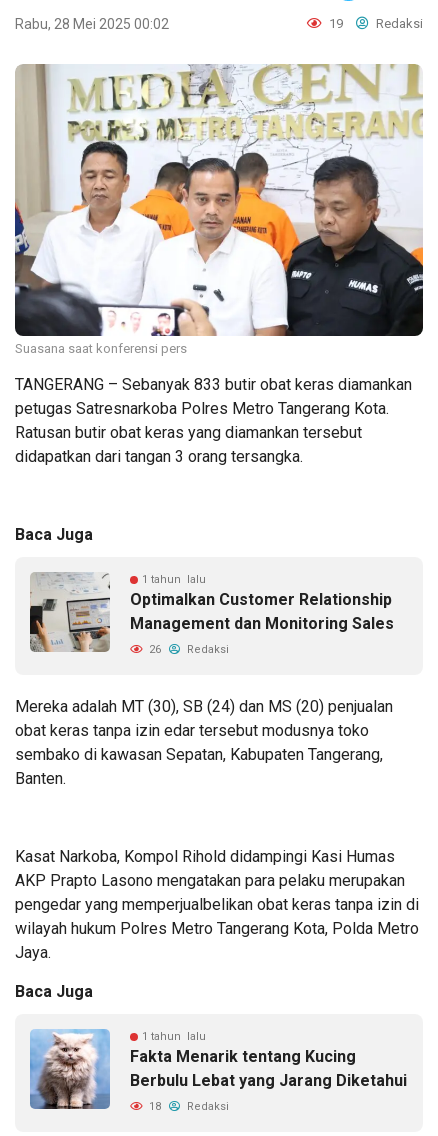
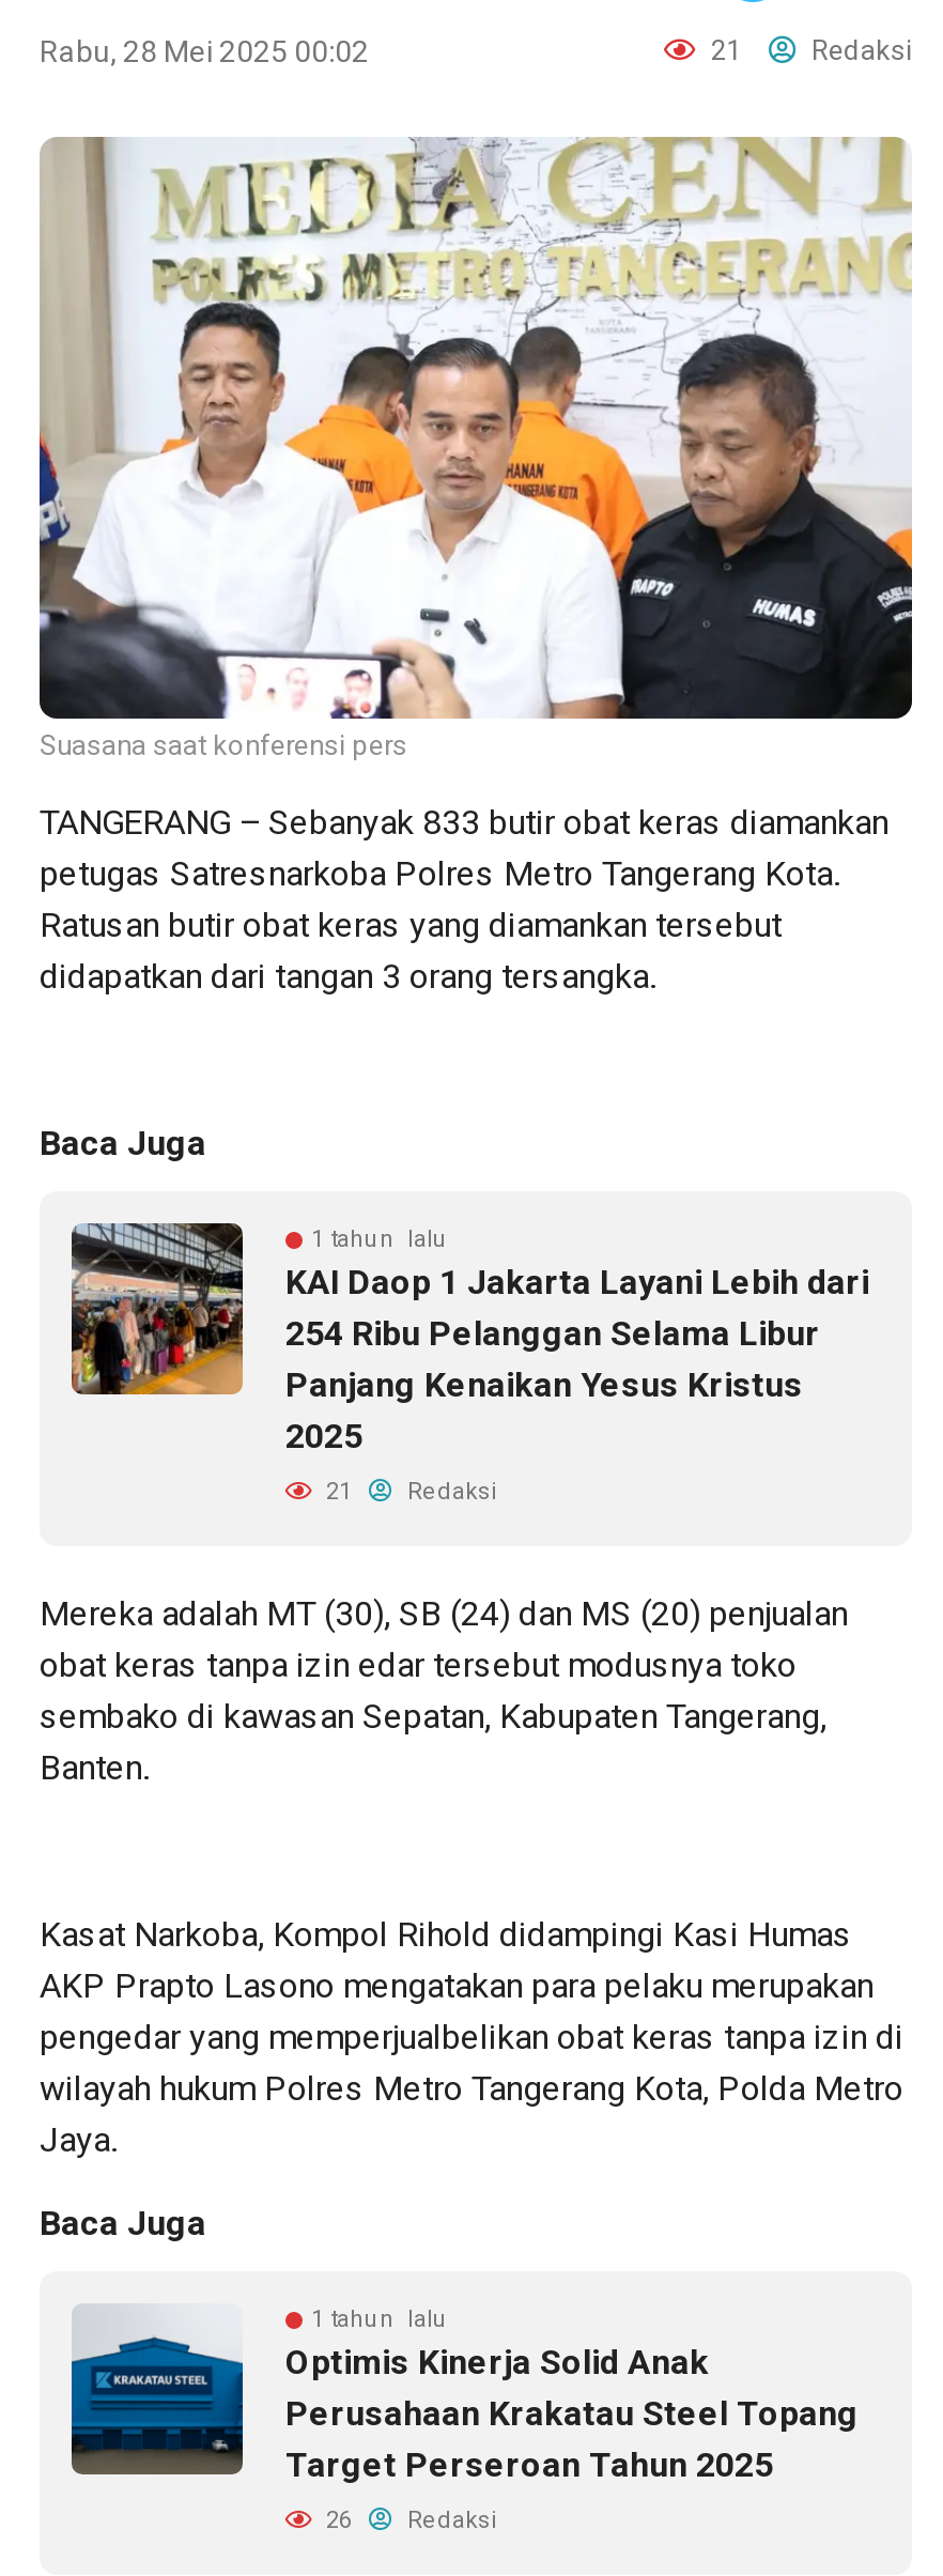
- 19 Redaksi
+ 21 Redaksi

- [image]
- Optimalkan Customer Relationship
- Management dan Monitoring Sales
+ [image]
+ KAI Daop 1 Jakarta Layani Lebih dari
+ 254 Ribu Pelanggan Selama Libur
+ Panjang Kenaikan Yesus Kristus
+ 2025

- 26 Redaksi
+ 21 Redaksi

- [image]
- Fakta Menarik tentang Kucing
- Berbulu Lebat yang Jarang Diketahui
+ [image]
+ Optimis Kinerja Solid Anak
+ Perusahaan Krakatau Steel Topang
+ Target Perseroan Tahun 2025

- 18 Redaksi
+ 26 Redaksi
